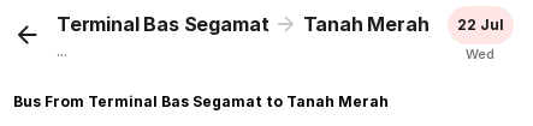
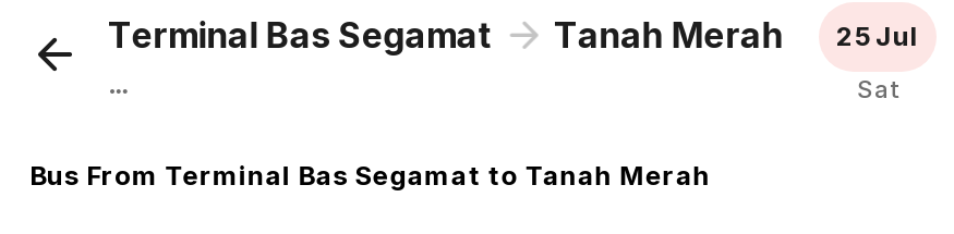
- Terminal Bas Segamat Tanah Merah 22 Jul
+ Terminal Bas Segamat Tanah Merah 25 Jul

- Wed
+ Sat
